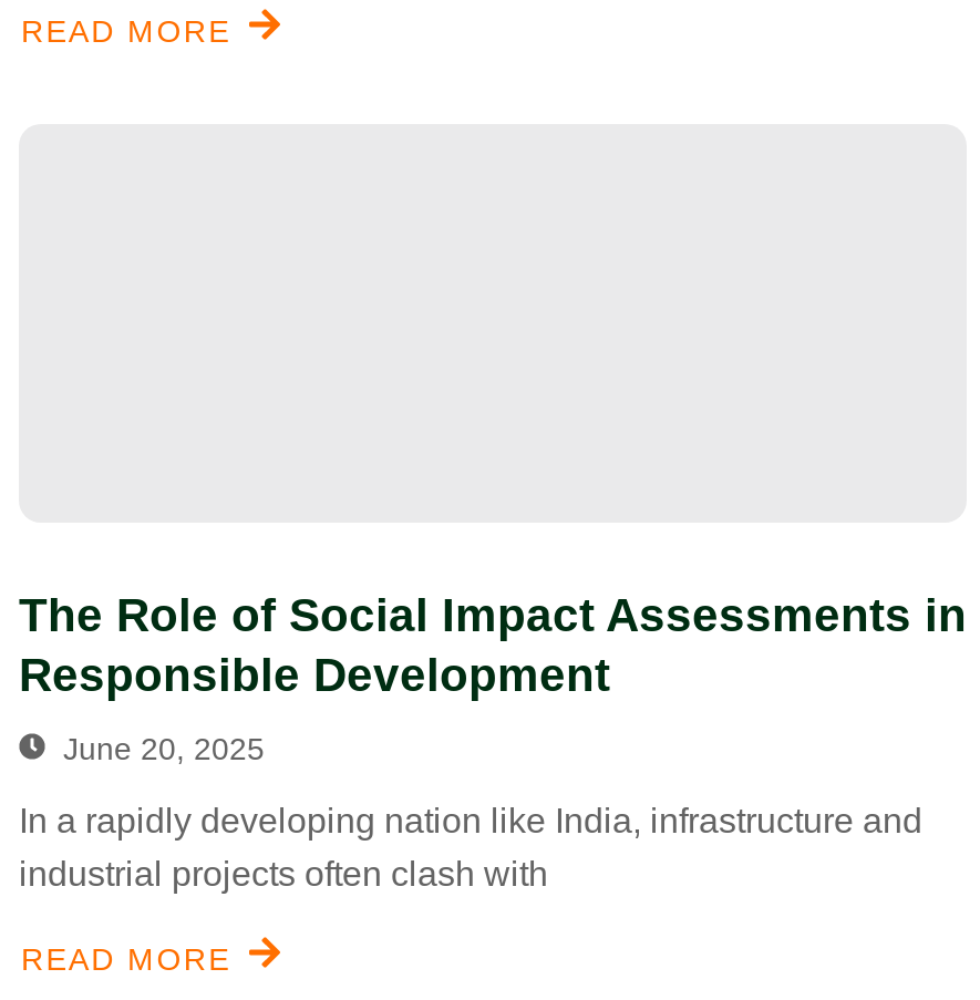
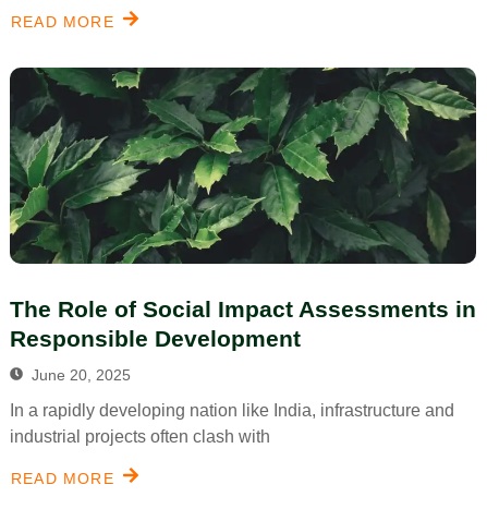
+ [image]
